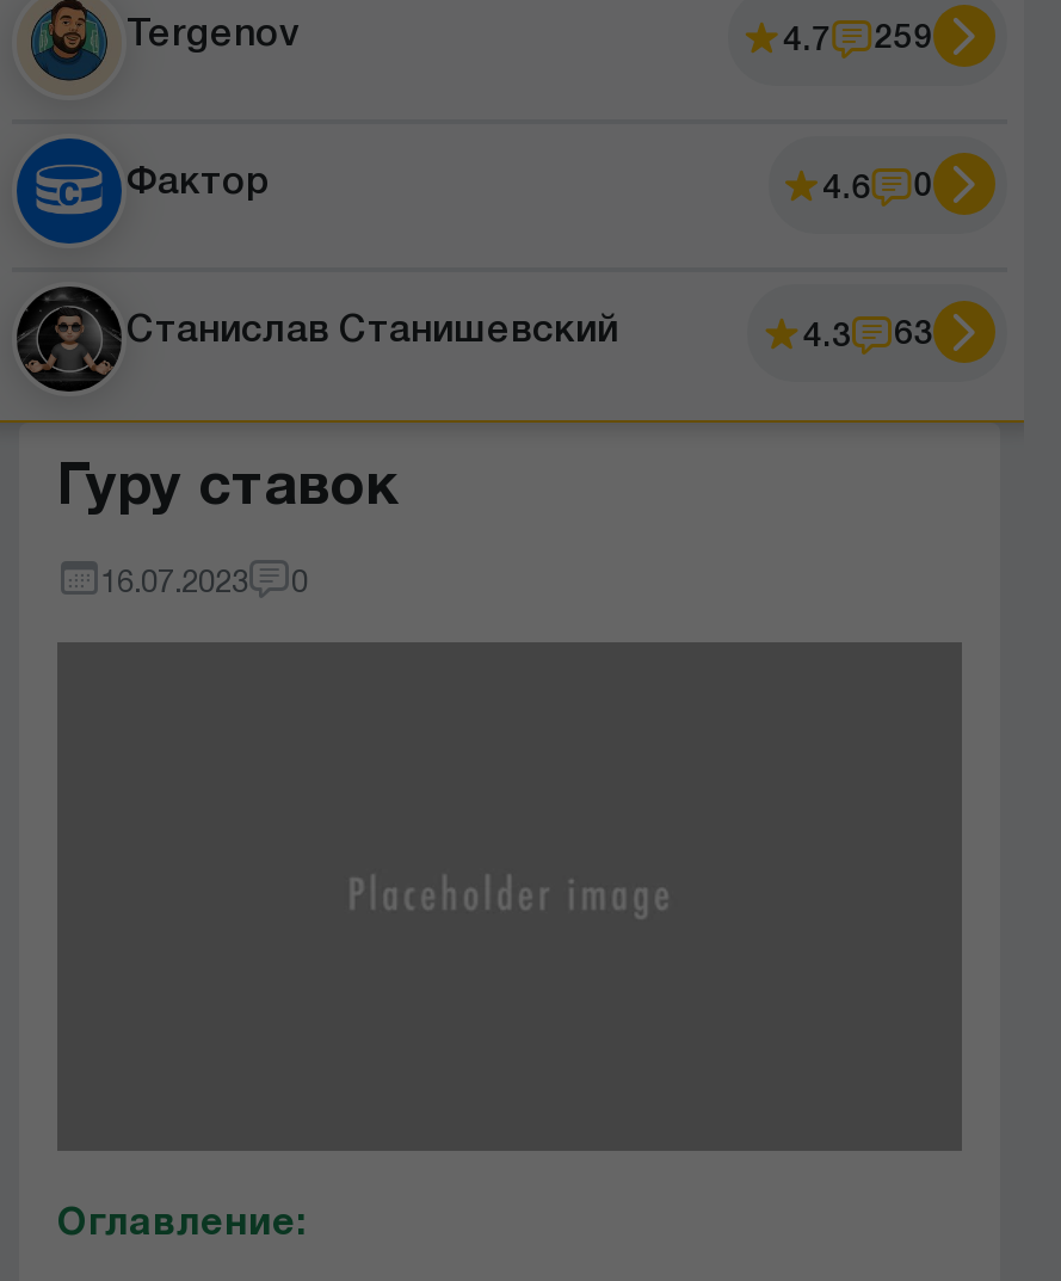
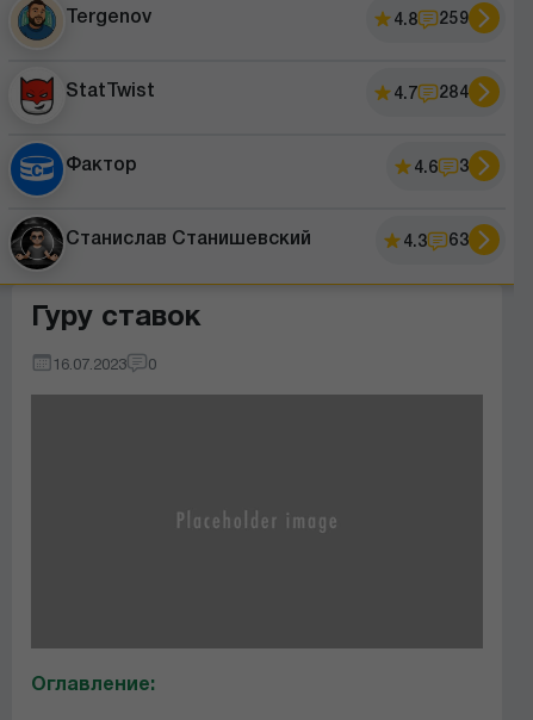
- 4.7 259
+ 4.8 259

+ [image]
+ StatTwist
+ 4.7
+ 284

- 4.6 0
+ 4.6 3
